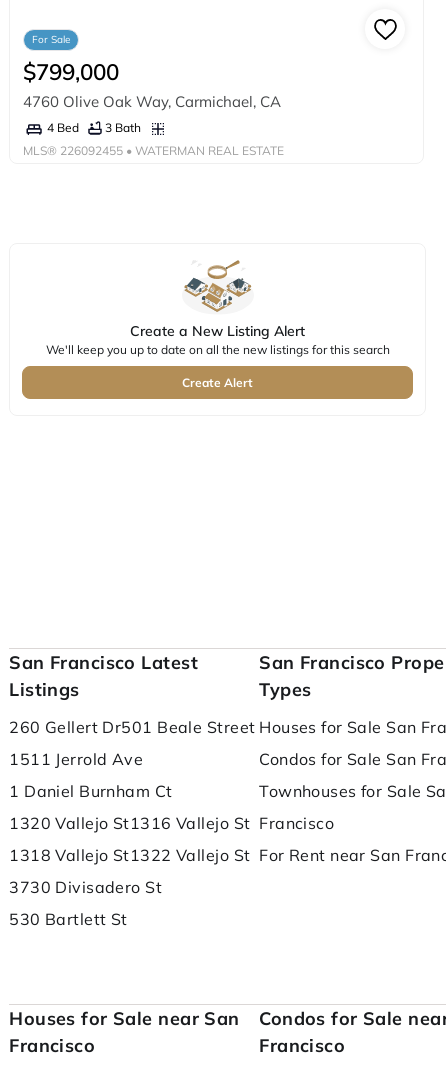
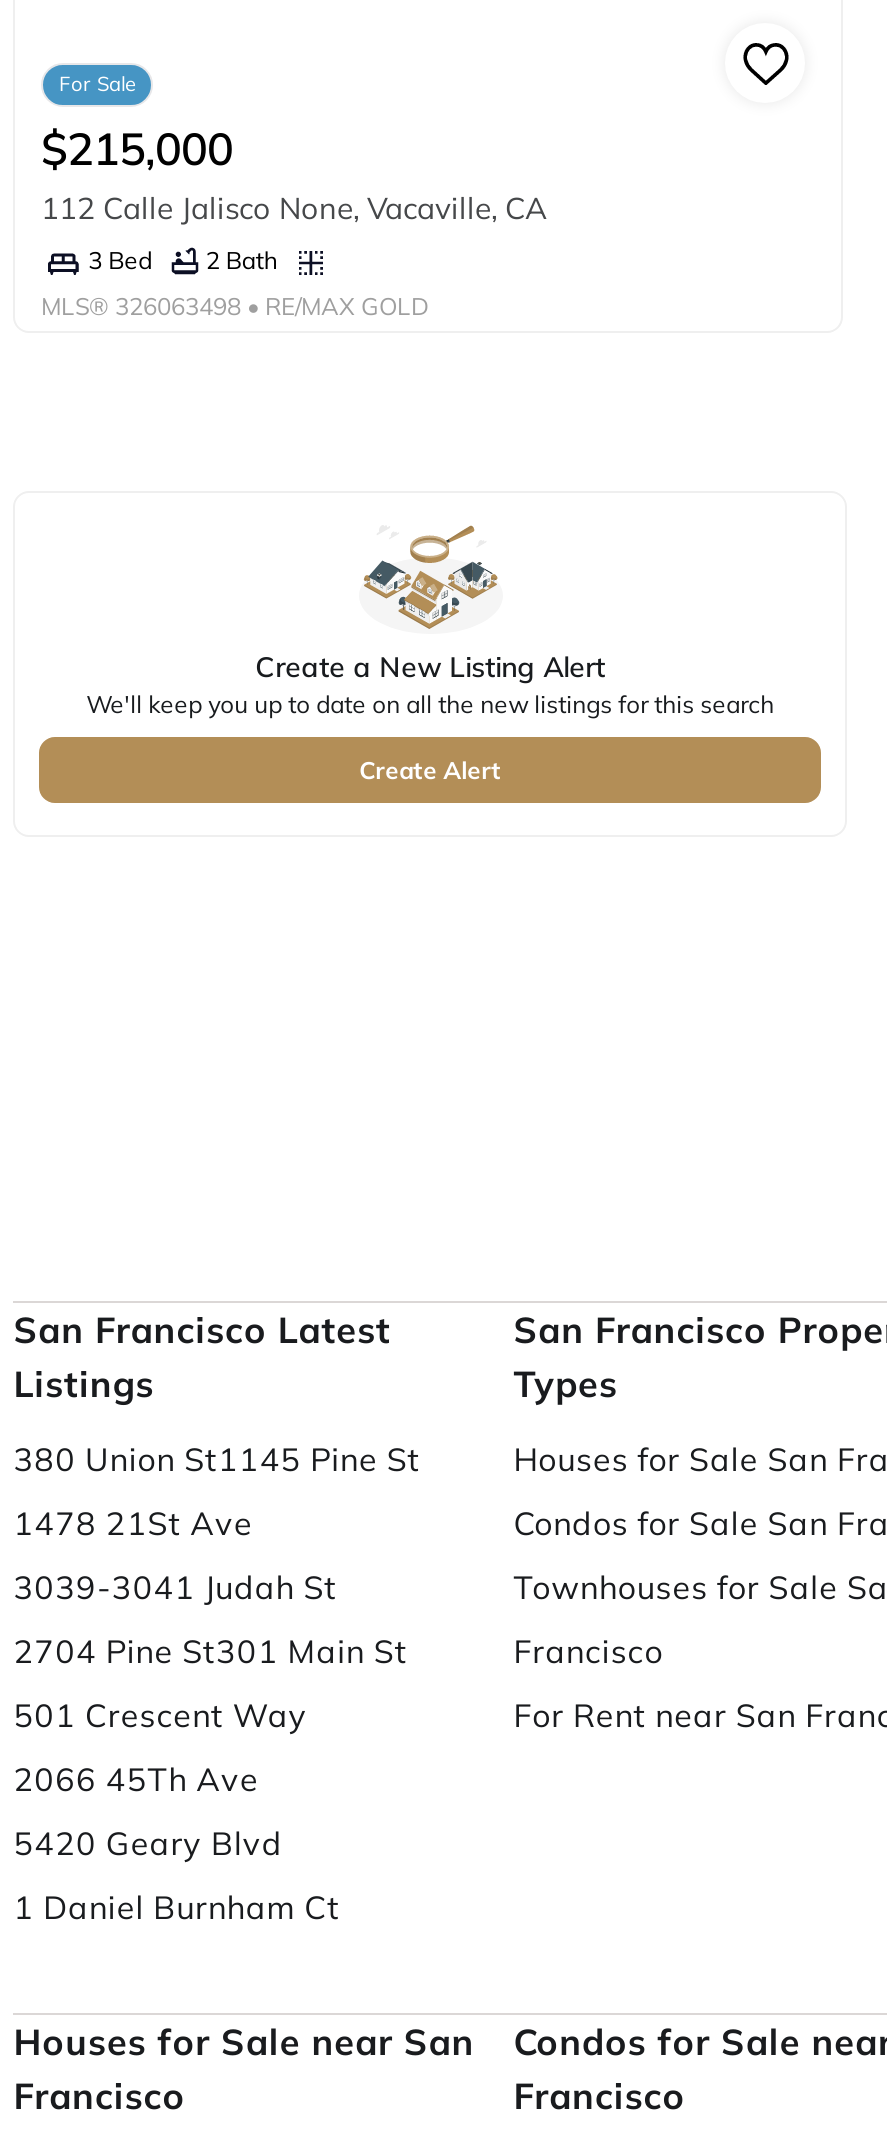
- $799,000
- 4760 Olive Oak Way, Carmichael, CA
+ $215,000
+ 112 Calle Jalisco None, Vacaville, CA

- 4 Bed
- 3 Bath
+ 3 Bed
+ 2 Bath

- MLS® 226092455 • WATERMAN REAL ESTATE
+ MLS® 326063498 • RE/MAX GOLD

- 260 Gellert Dr501 Beale Street
- 1511 Jerrold Ave
+ 380 Union St1145 Pine St
+ 1478 21St Ave
+ 3039-3041 Judah St
+ 2704 Pine St301 Main St
+ 501 Crescent Way
+ 2066 45Th Ave
+ 5420 Geary Blvd

moved down: 1 Daniel Burnham Ct

- 1320 Vallejo St 1316 Vallejo St
- 1318 Vallejo St 1322 Vallejo St
- 3730 Divisadero St
- 530 Bartlett St
